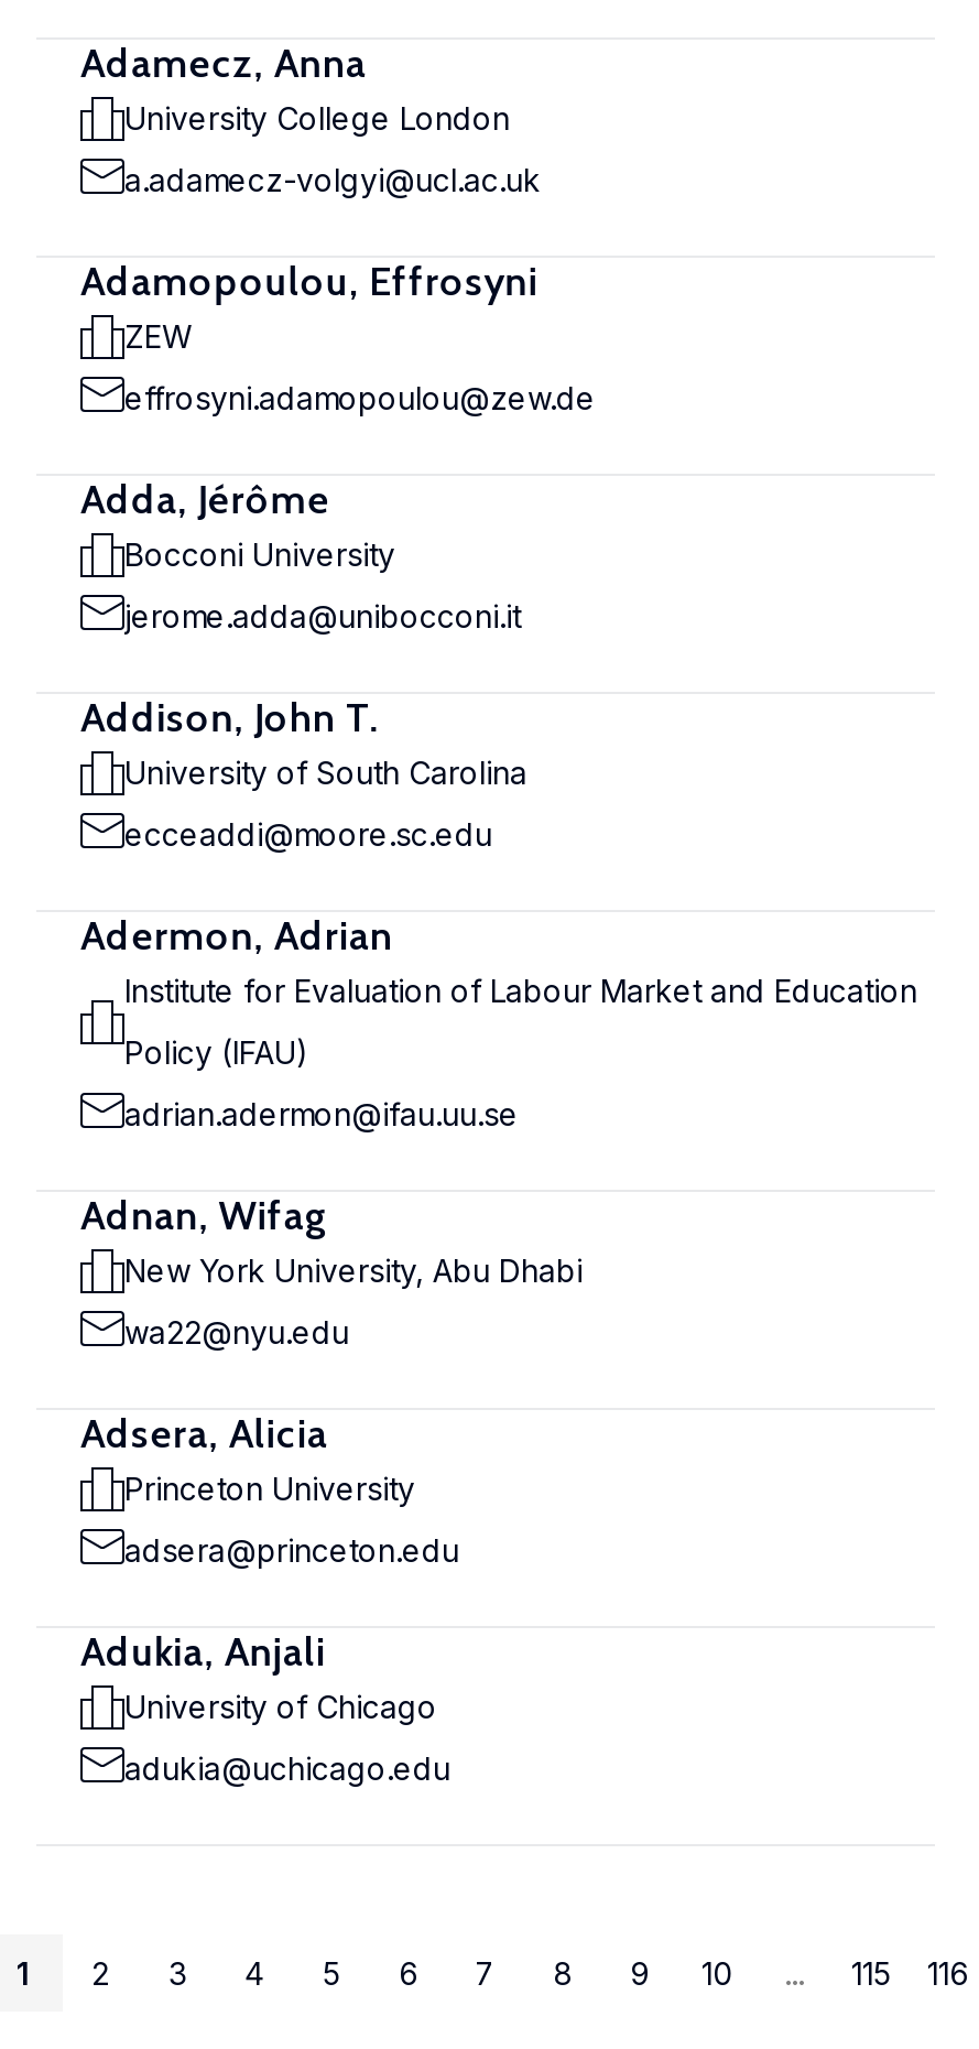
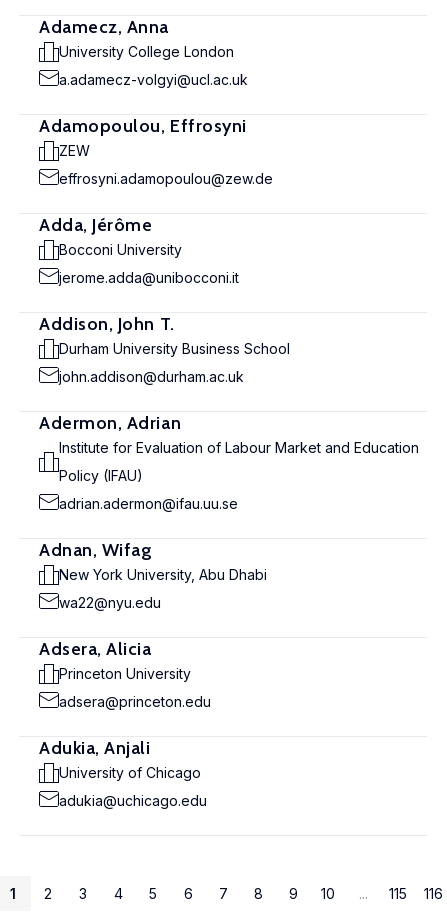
- University of South Carolina
+ Durham University Business School

- ecceaddi@moore.sc.edu
+ john.addison@durham.ac.uk
